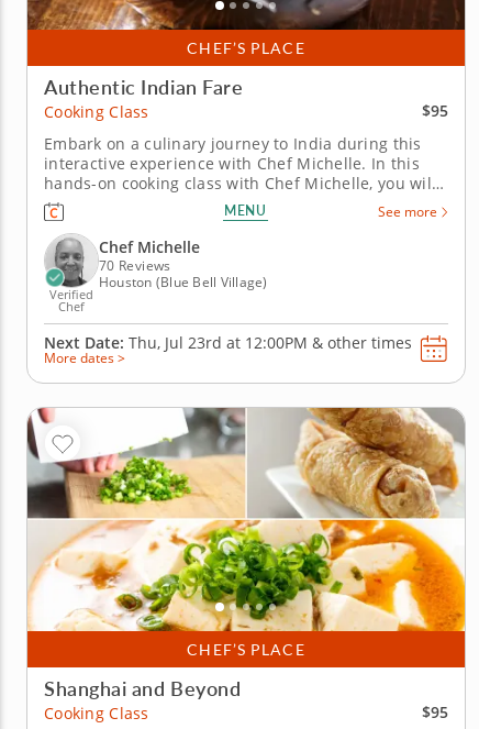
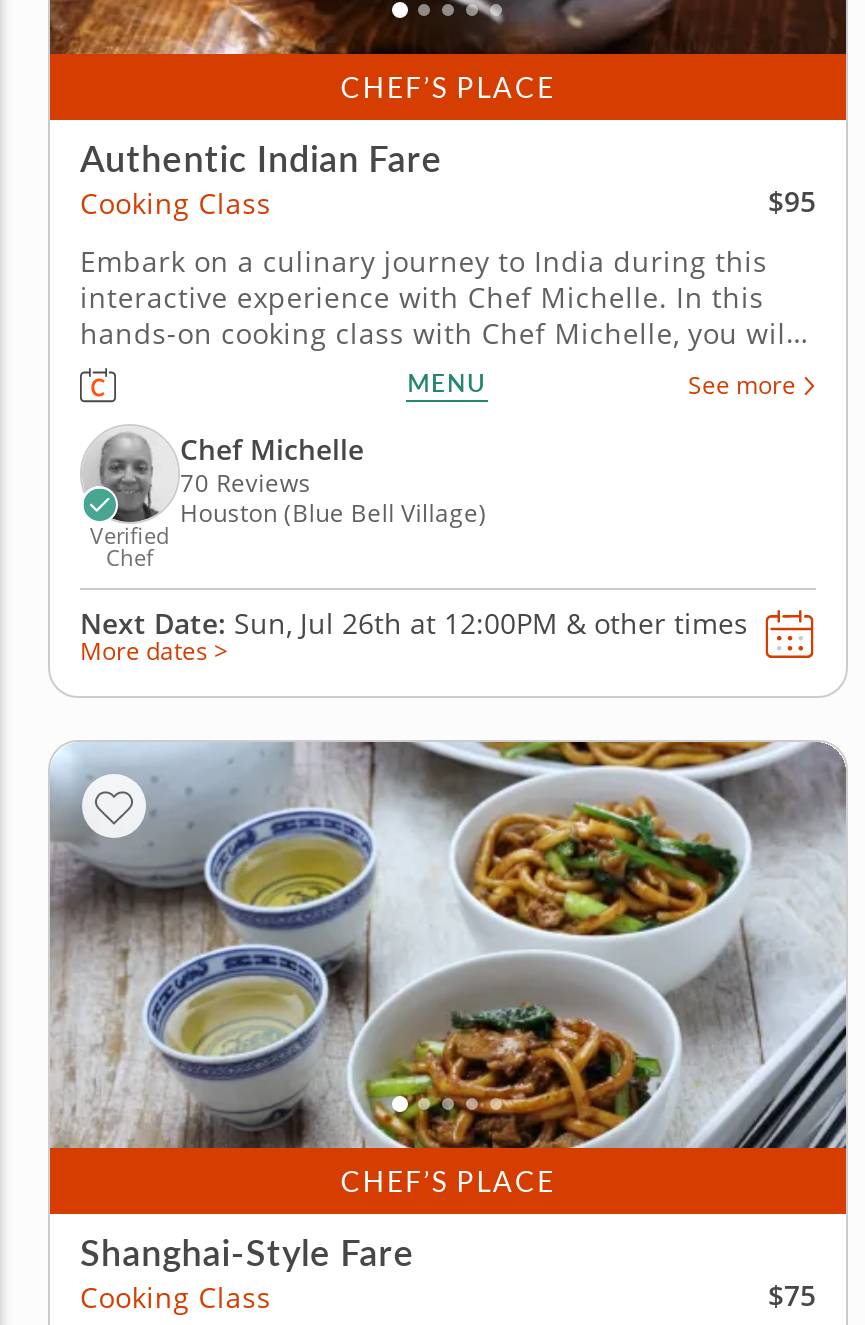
- Next Date: Thu, Jul 23rd at 12:00PM & other times
+ Next Date: Sun, Jul 26th at 12:00PM & other times

- [image]
- Shanghai and Beyond
+ [image]
+ Shanghai-Style Fare

- $95
+ $75
